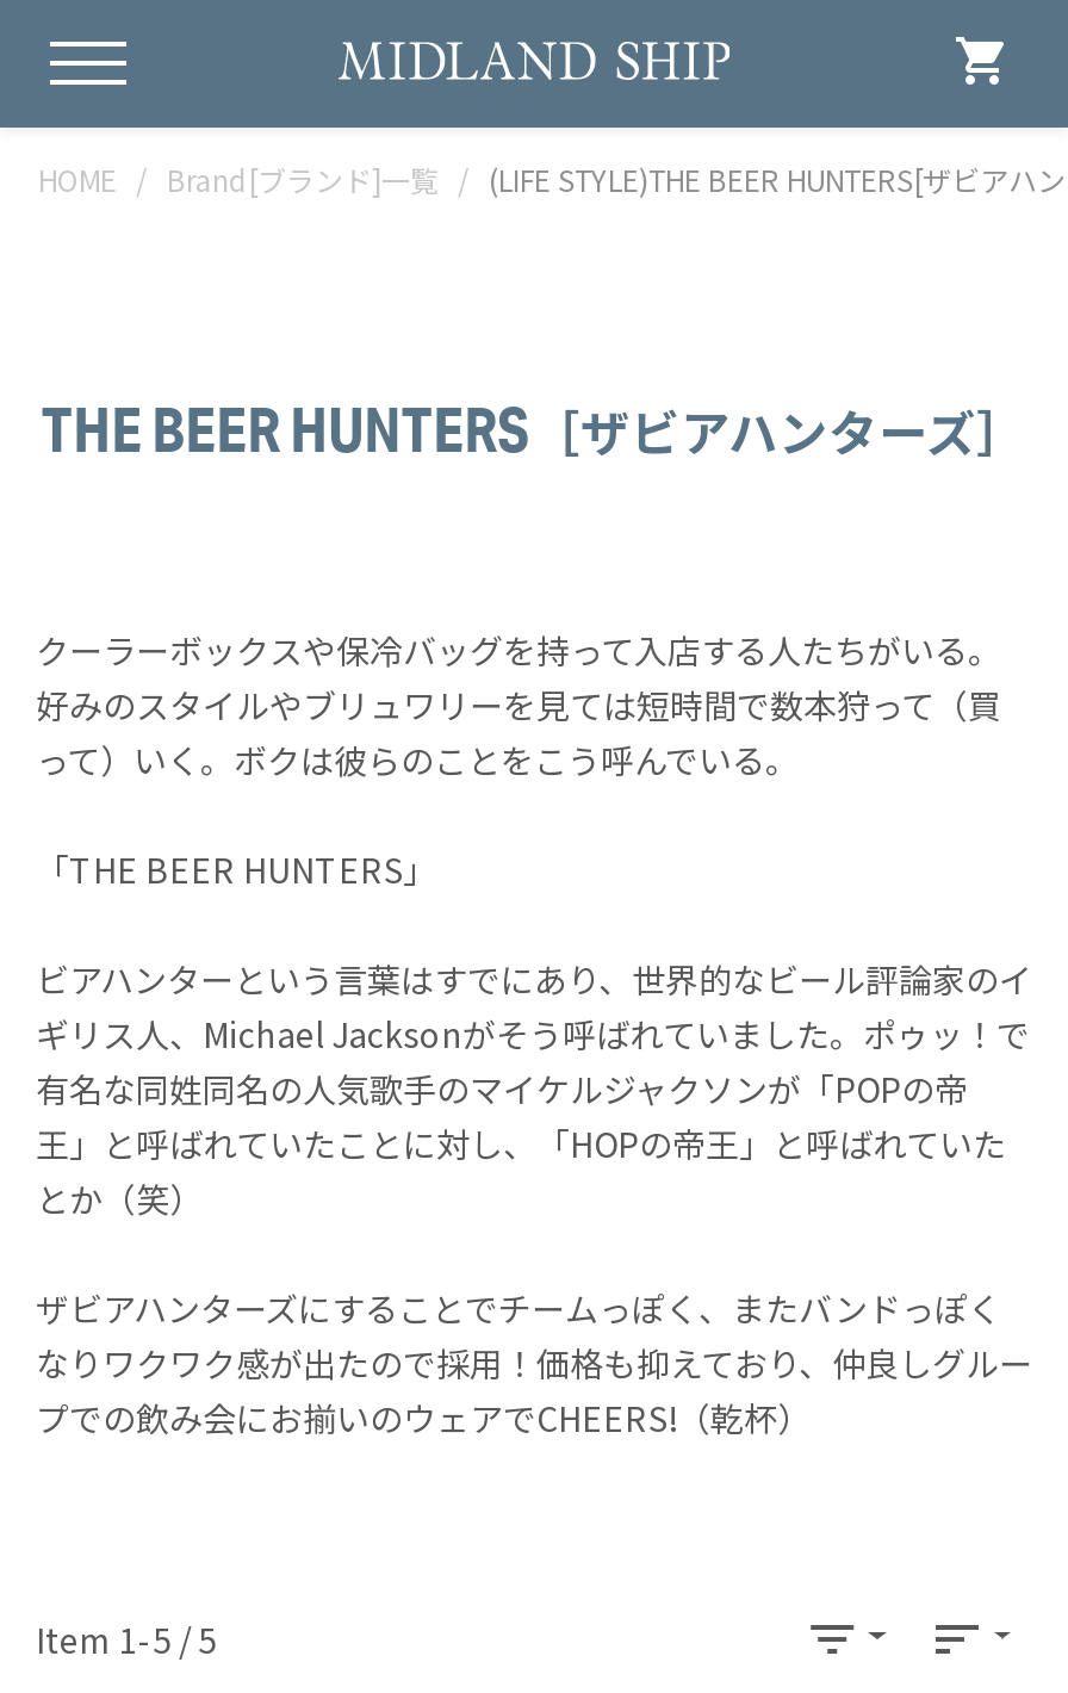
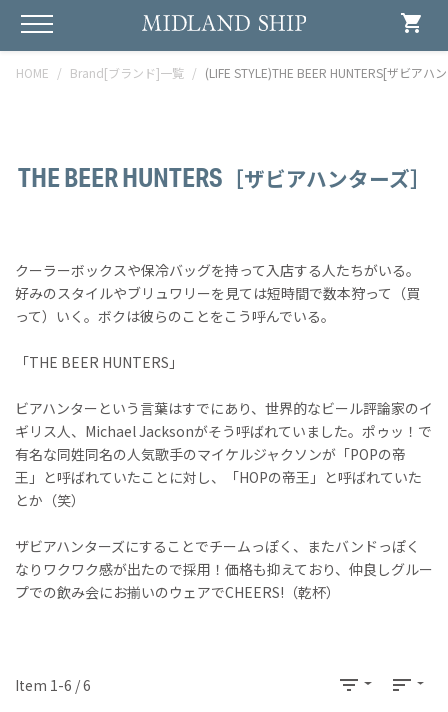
- Item 1-5 / 5
+ Item 1-6 / 6
